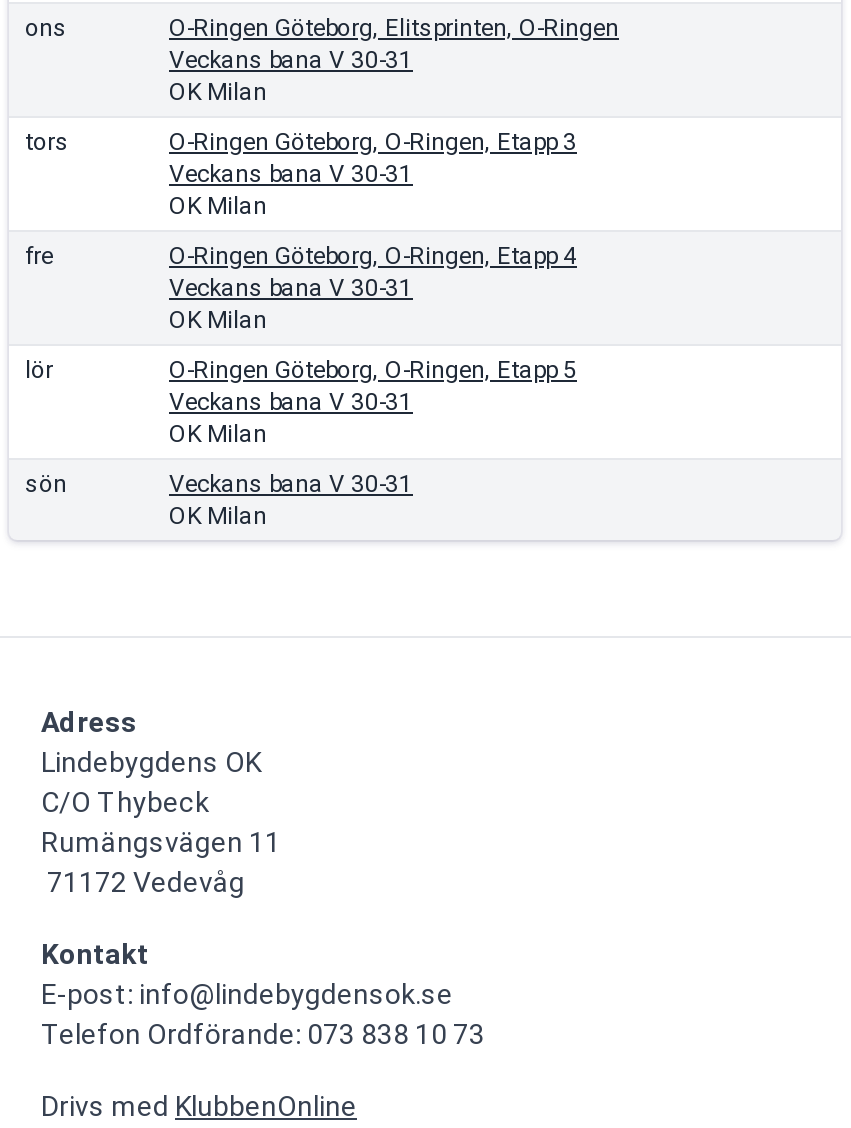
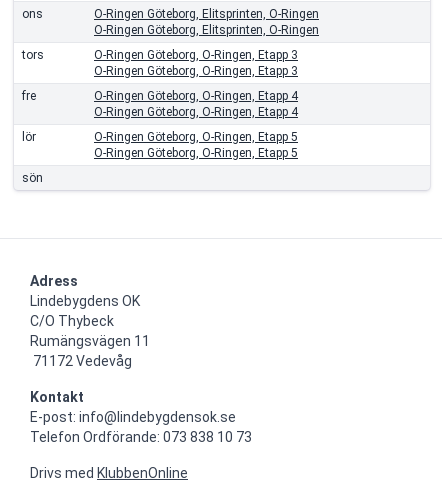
- Veckans bana V 30-31
- OK Milan
+ O-Ringen Göteborg, Elitsprinten, O-Ringen

- Veckans bana V 30-31
- OK Milan
+ O-Ringen Göteborg, O-Ringen, Etapp 3

- Veckans bana V 30-31
- OK Milan
+ O-Ringen Göteborg, O-Ringen, Etapp 4

- Veckans bana V 30-31
- OK Milan
+ O-Ringen Göteborg, O-Ringen, Etapp 5

- Veckans bana V 30-31
- OK Milan
